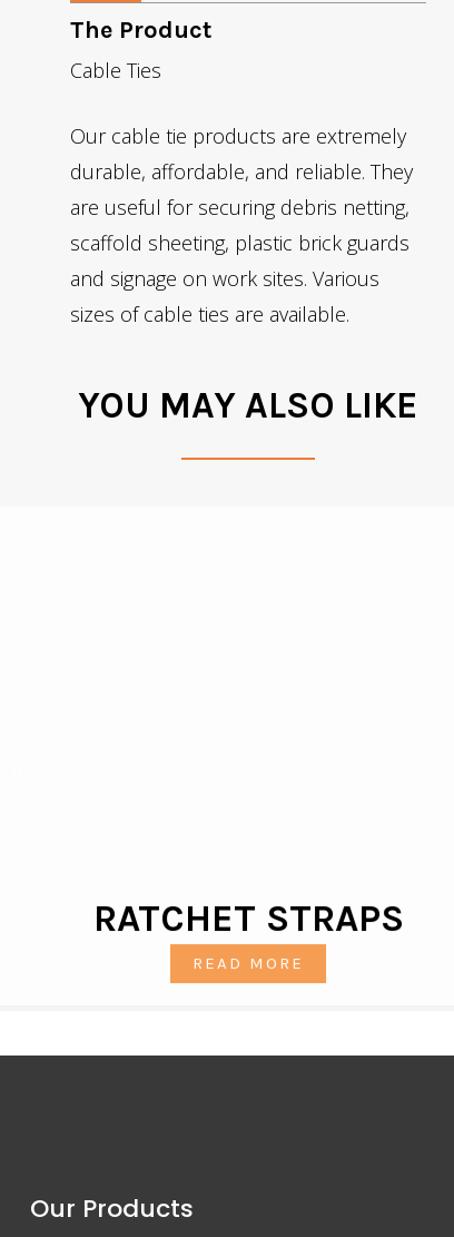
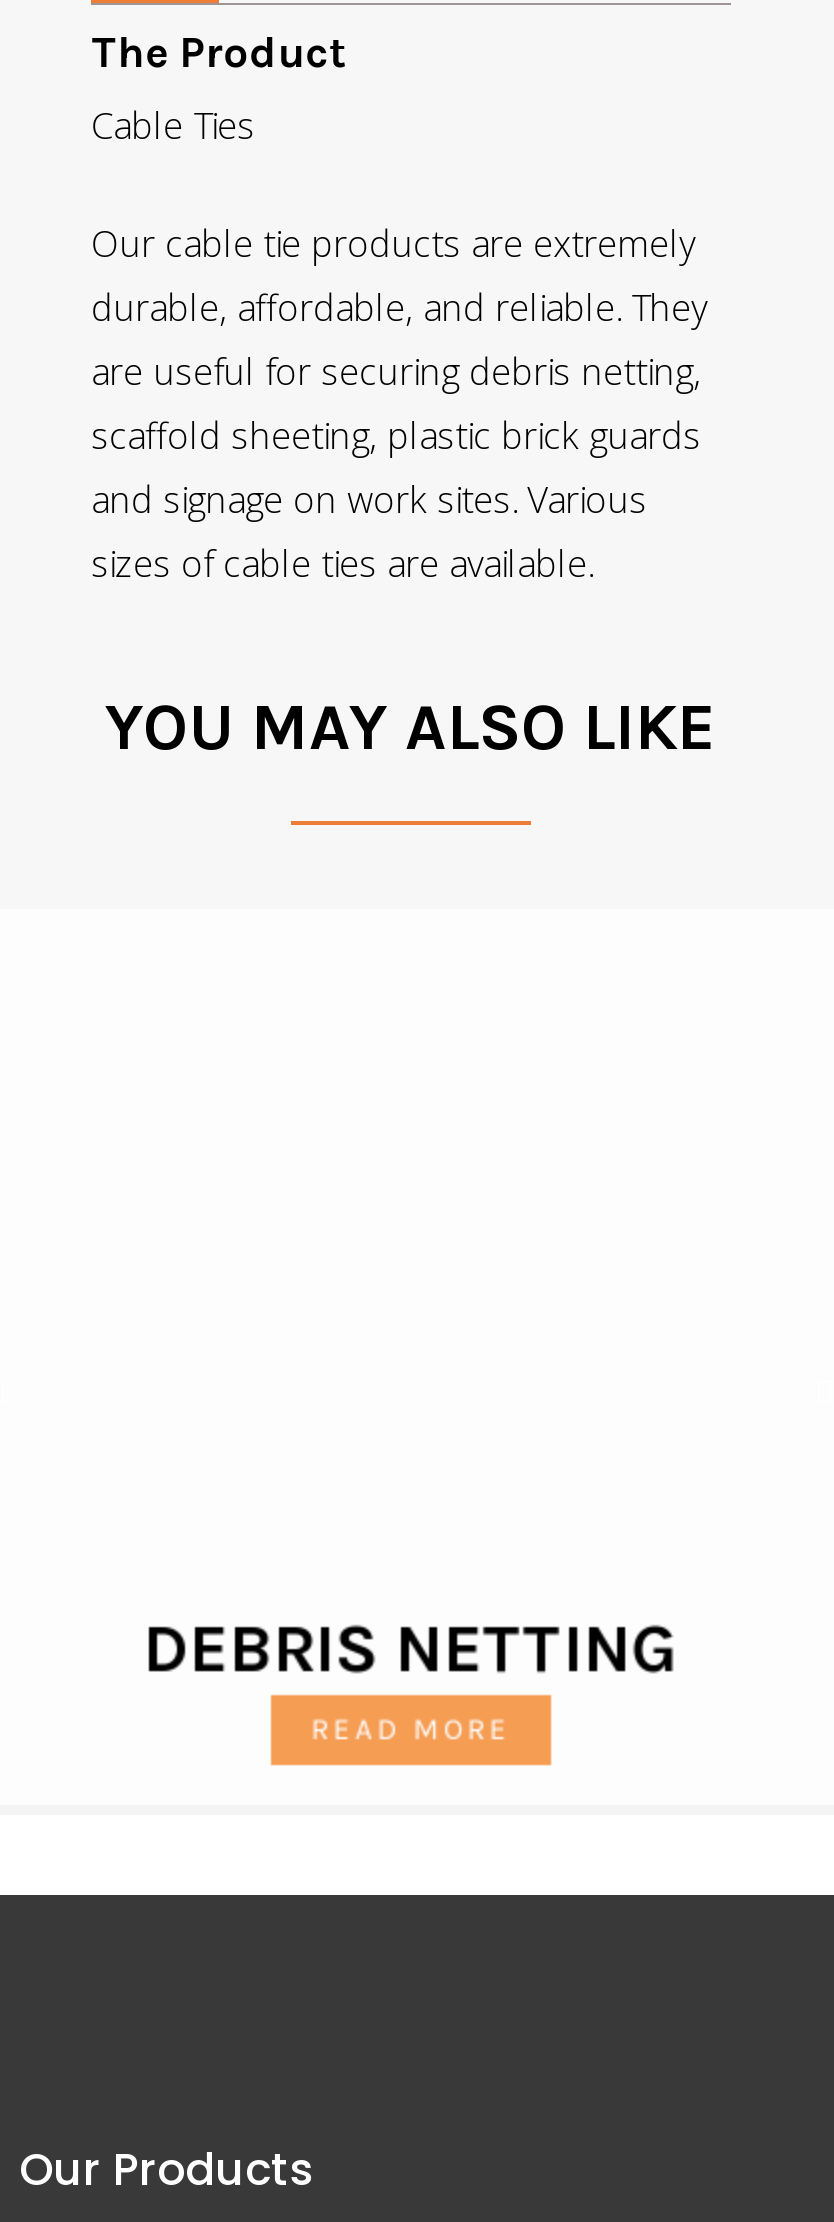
- RATCHET STRAPS
+ DEBRIS NETTING
